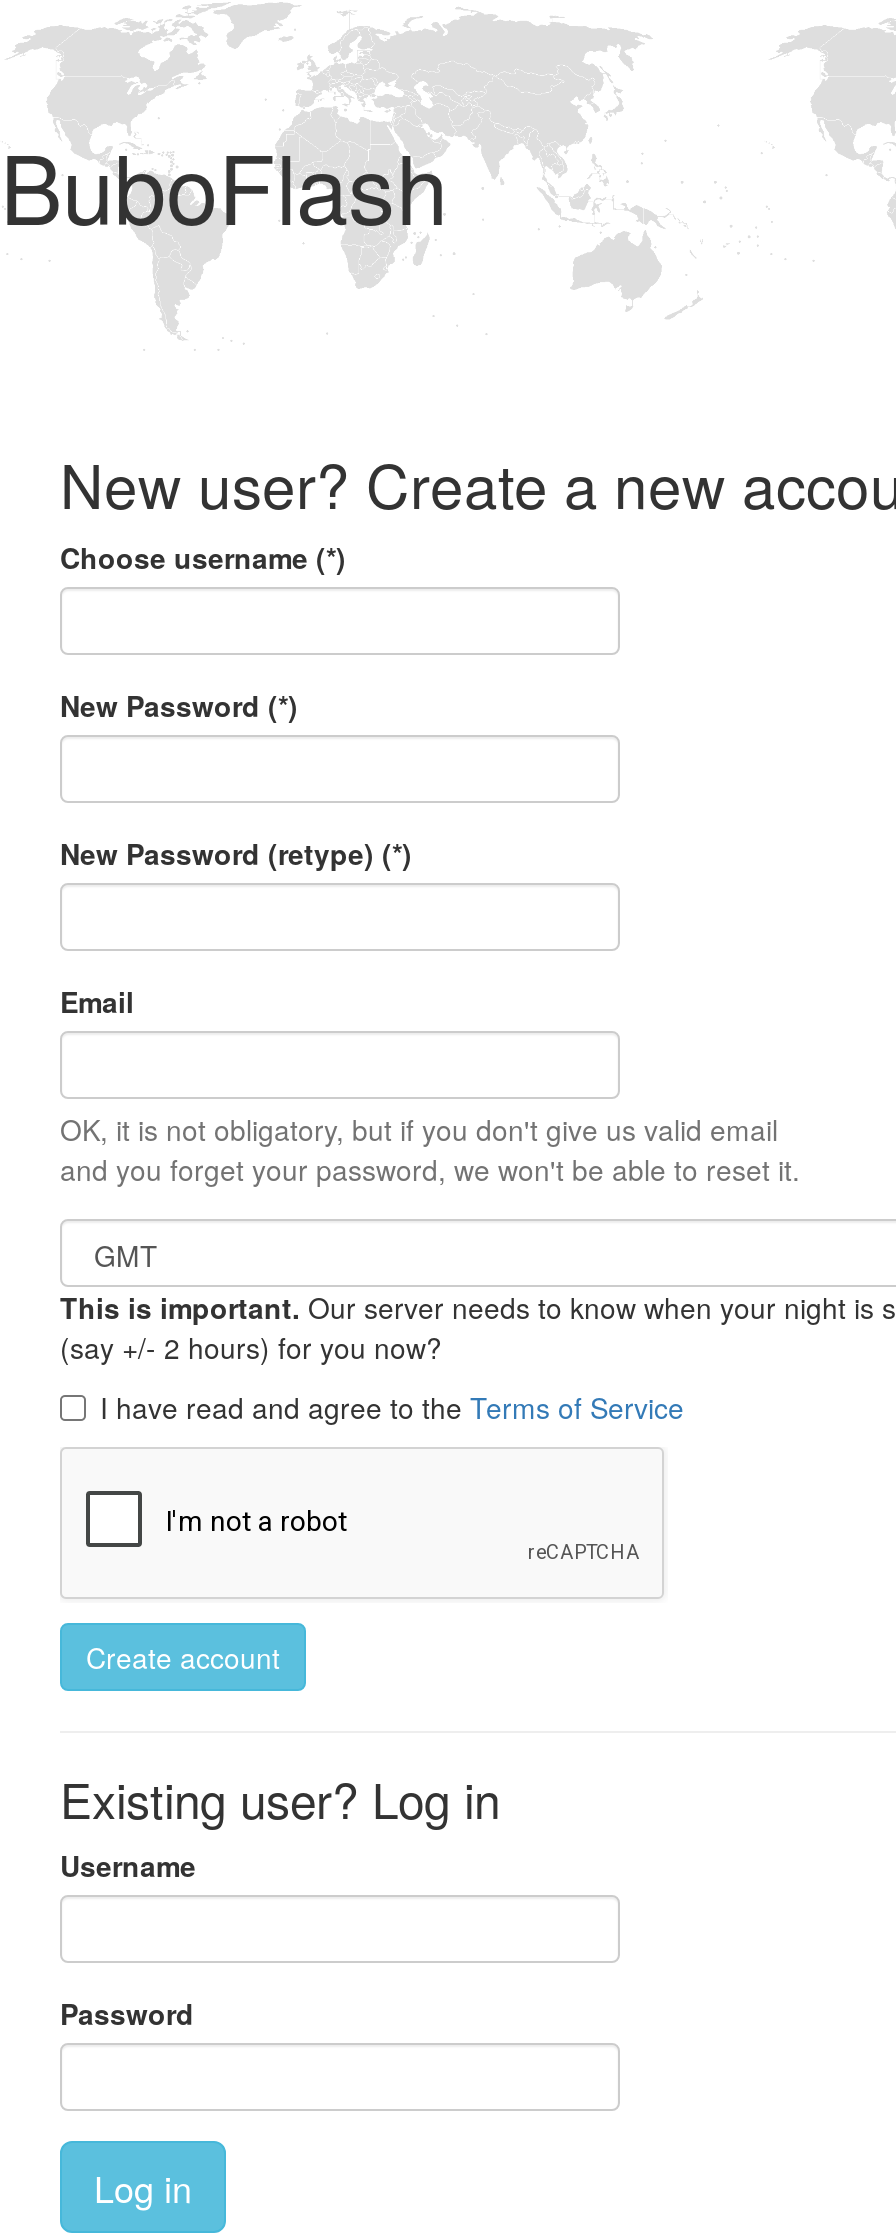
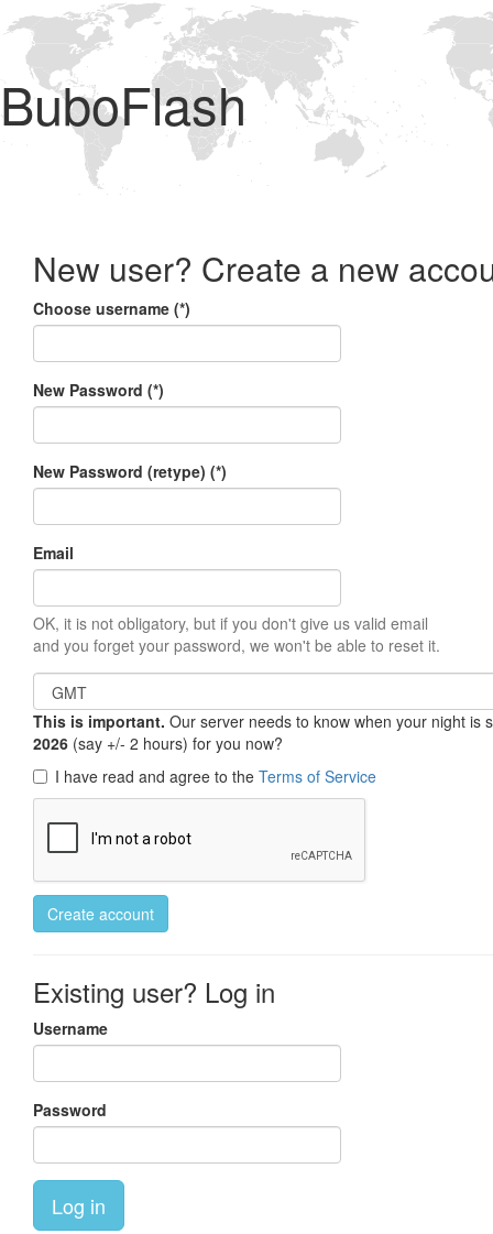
- (say +/- 2 hours) for you now?
+ 2026 (say +/- 2 hours) for you now?
